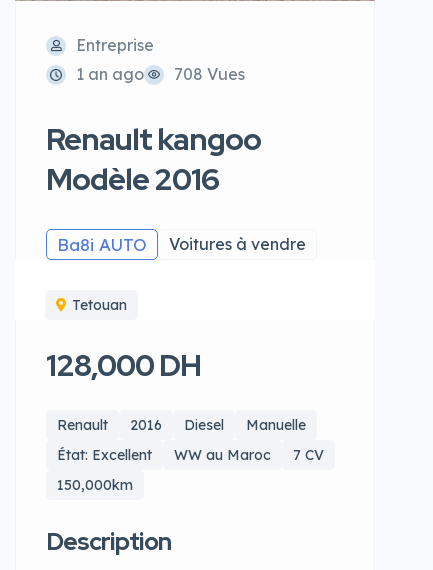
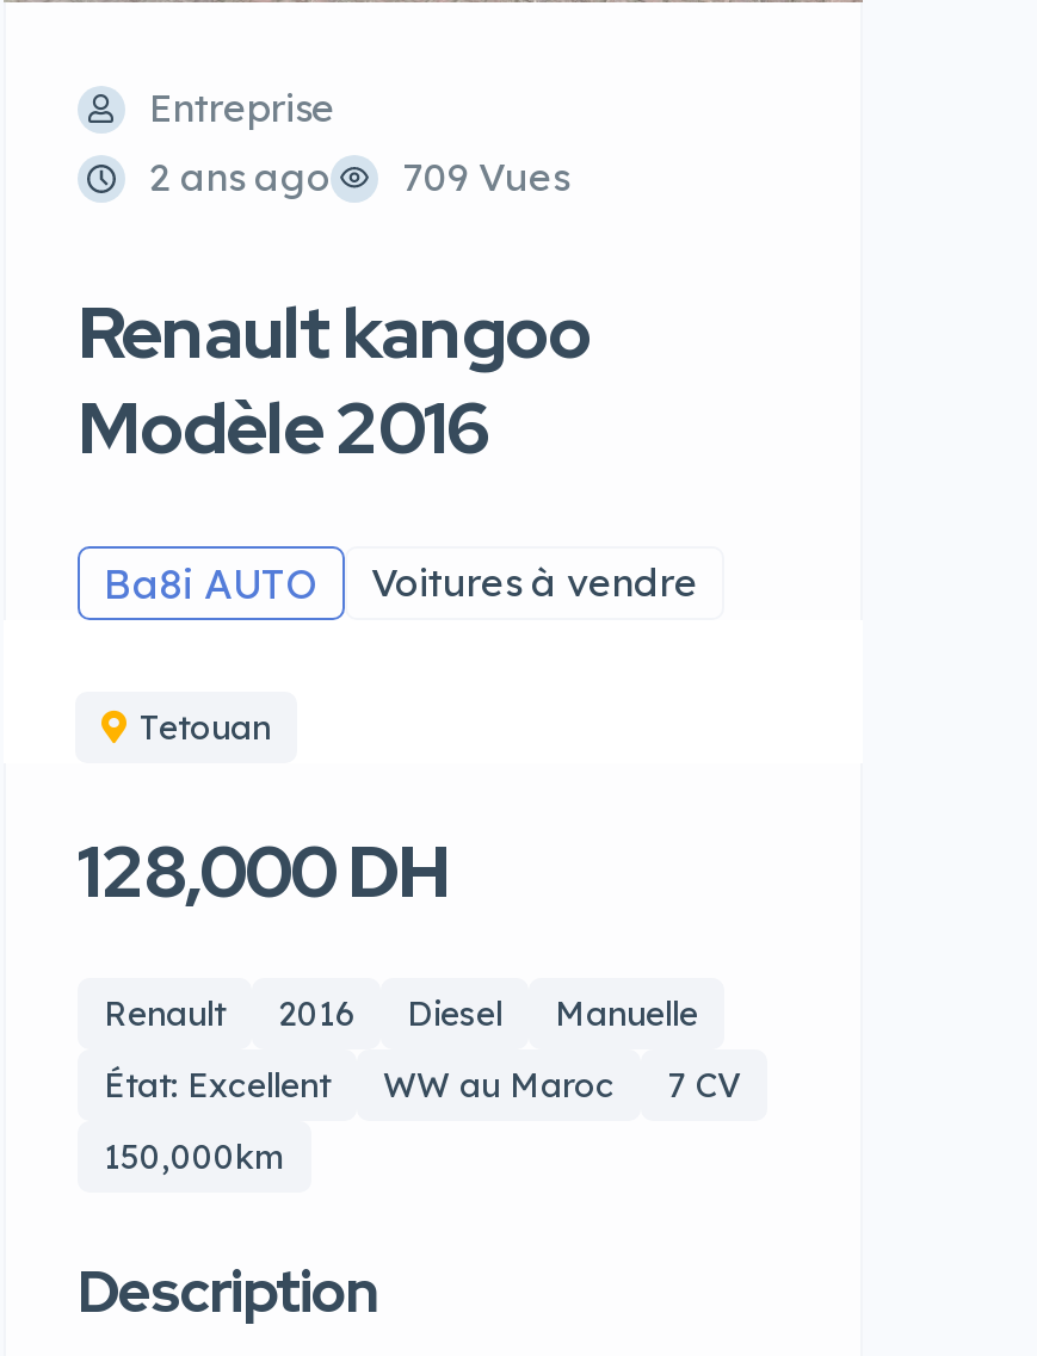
- 1 an ago
+ 2 ans ago

- 708 Vues
+ 709 Vues
